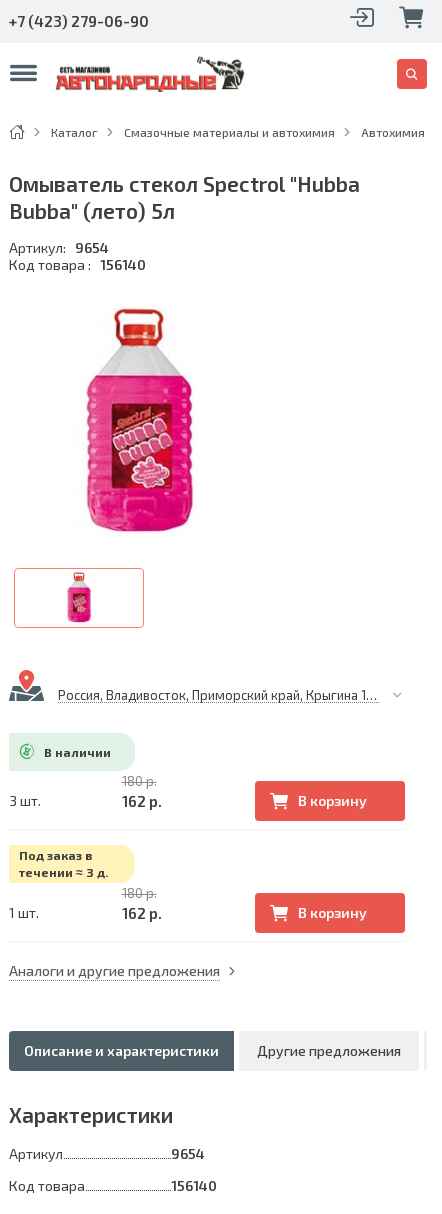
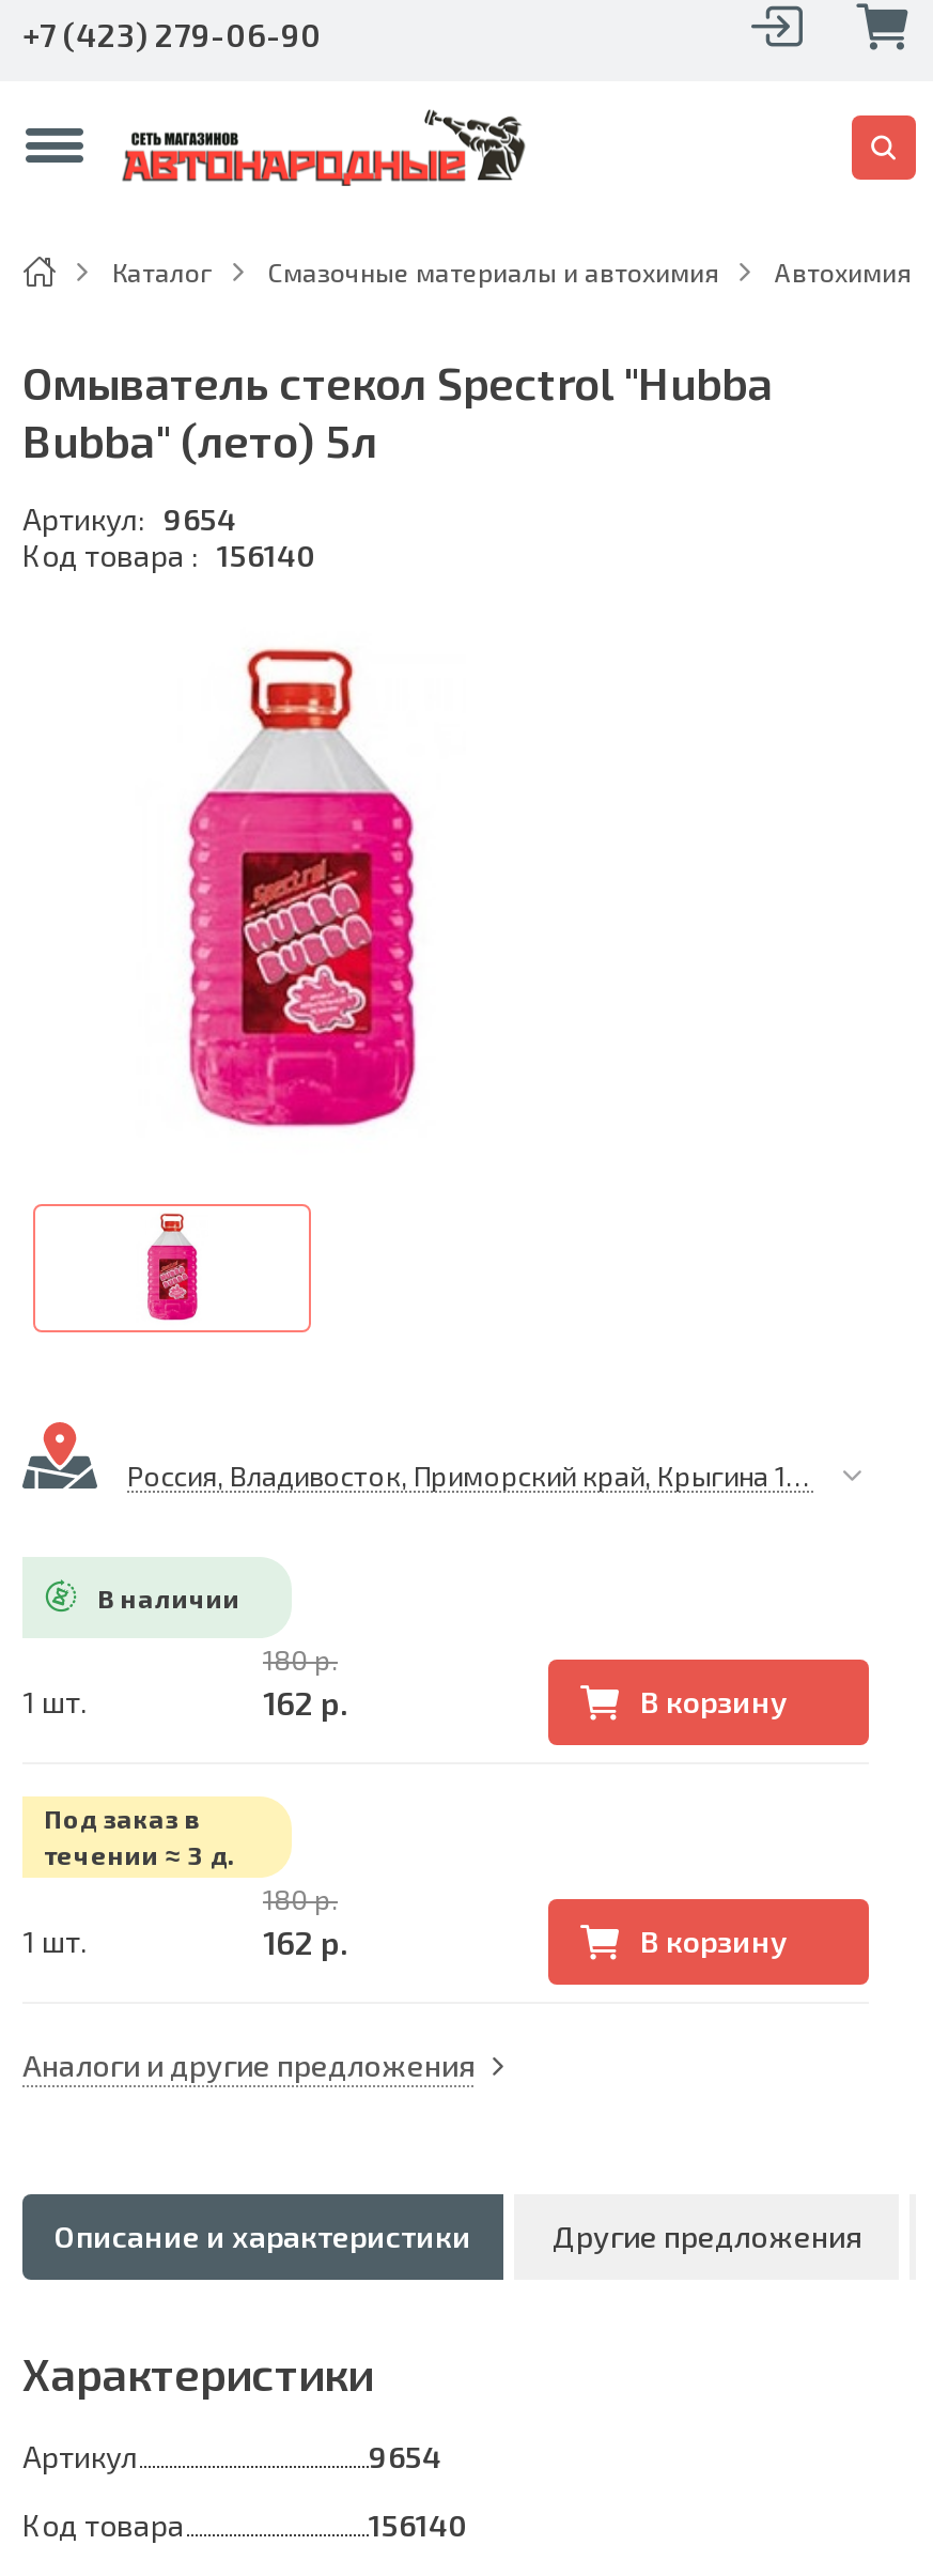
- 3 шт.
+ 1 шт.
